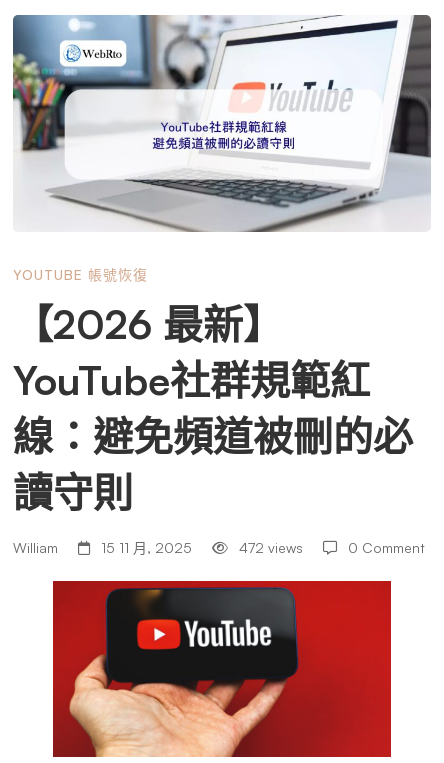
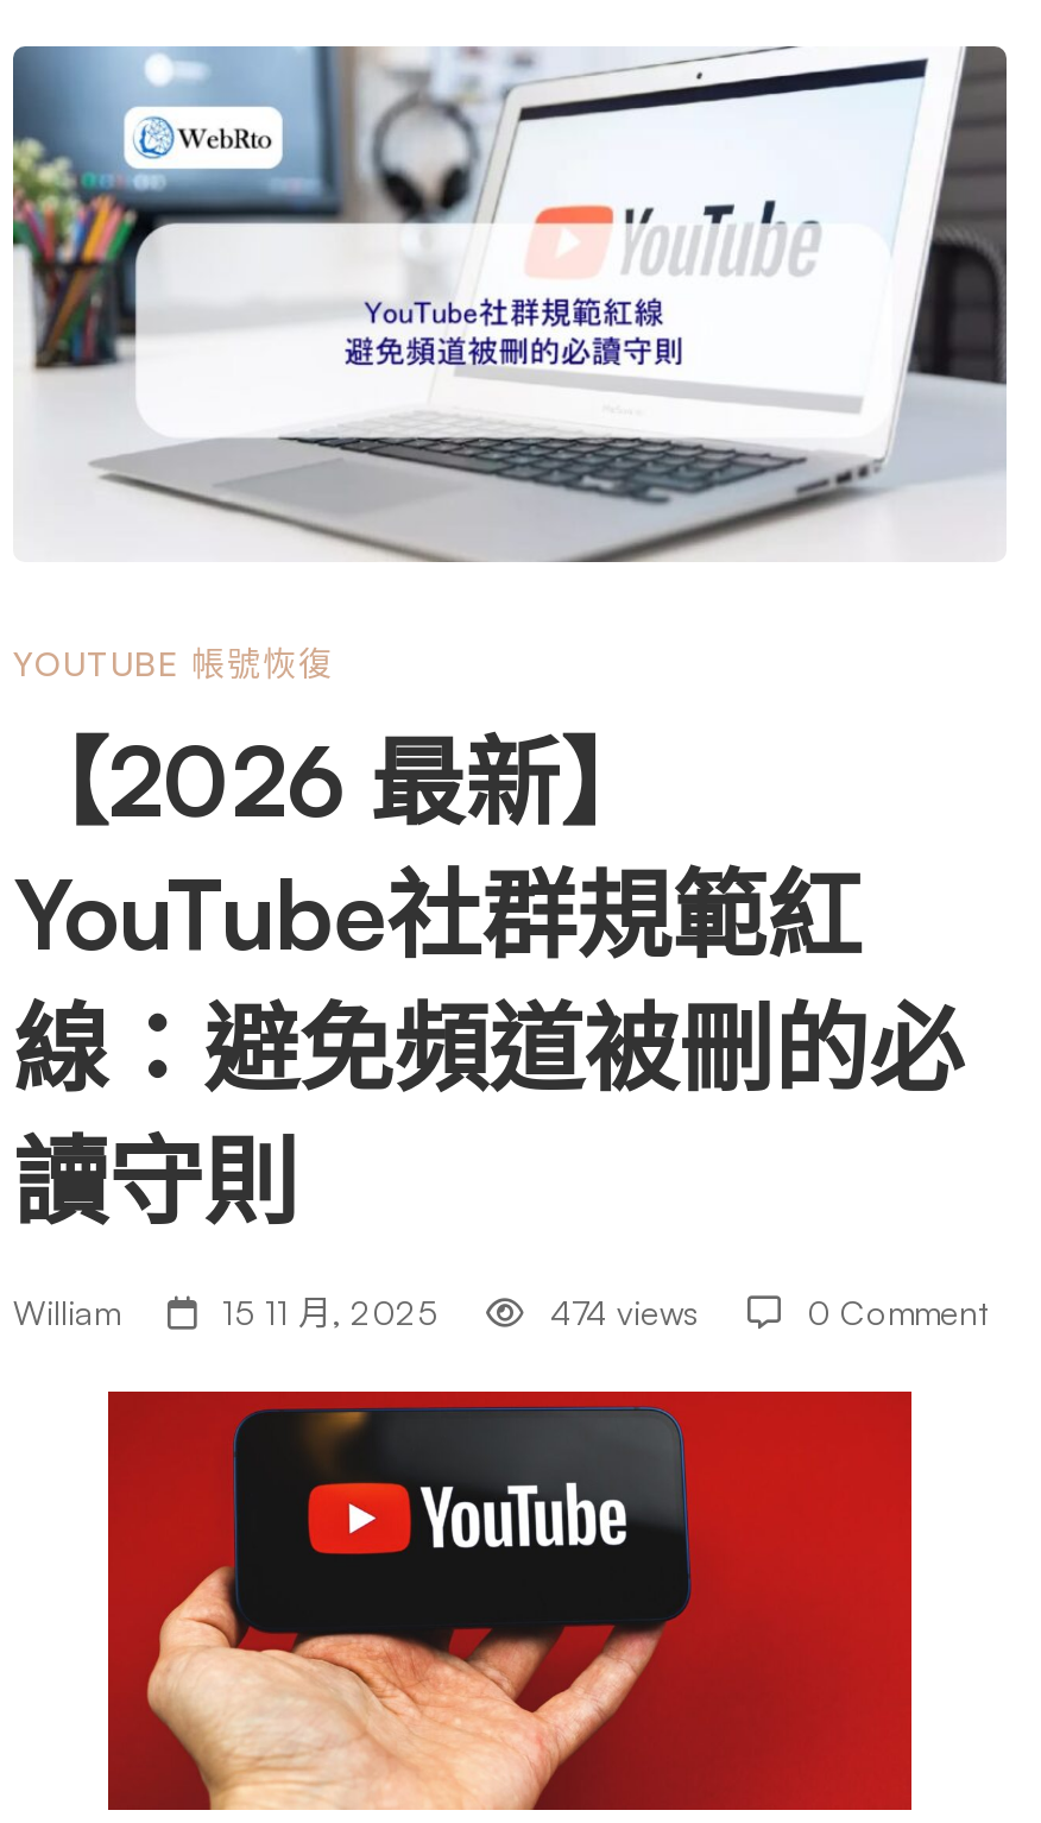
- 472 views
+ 474 views
